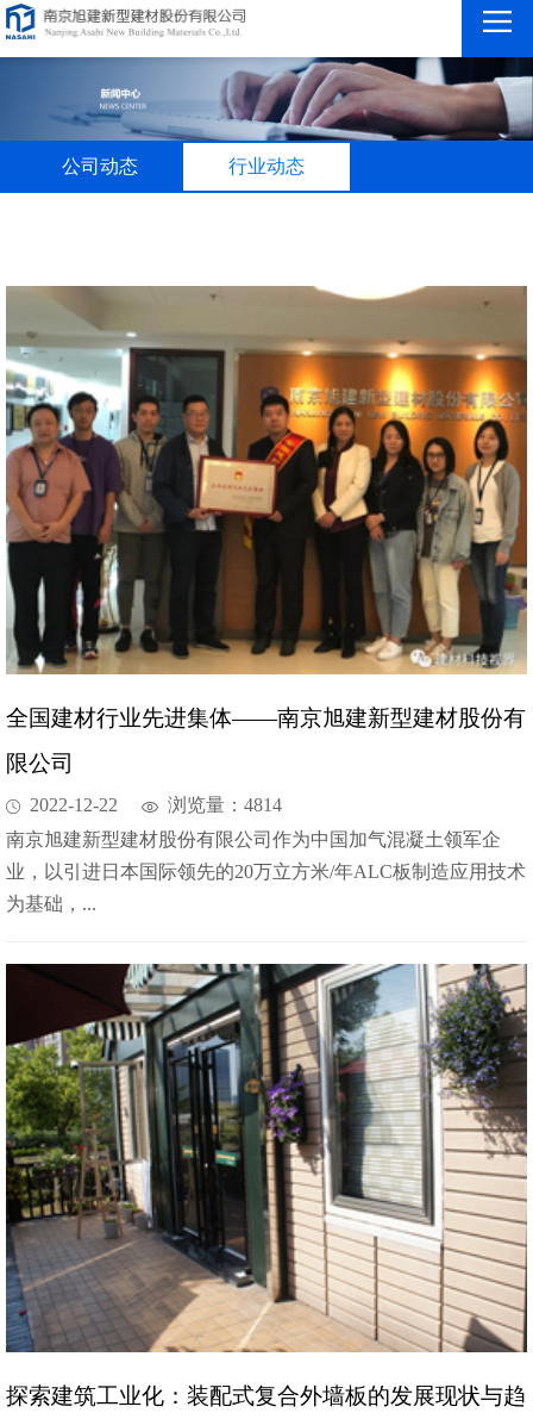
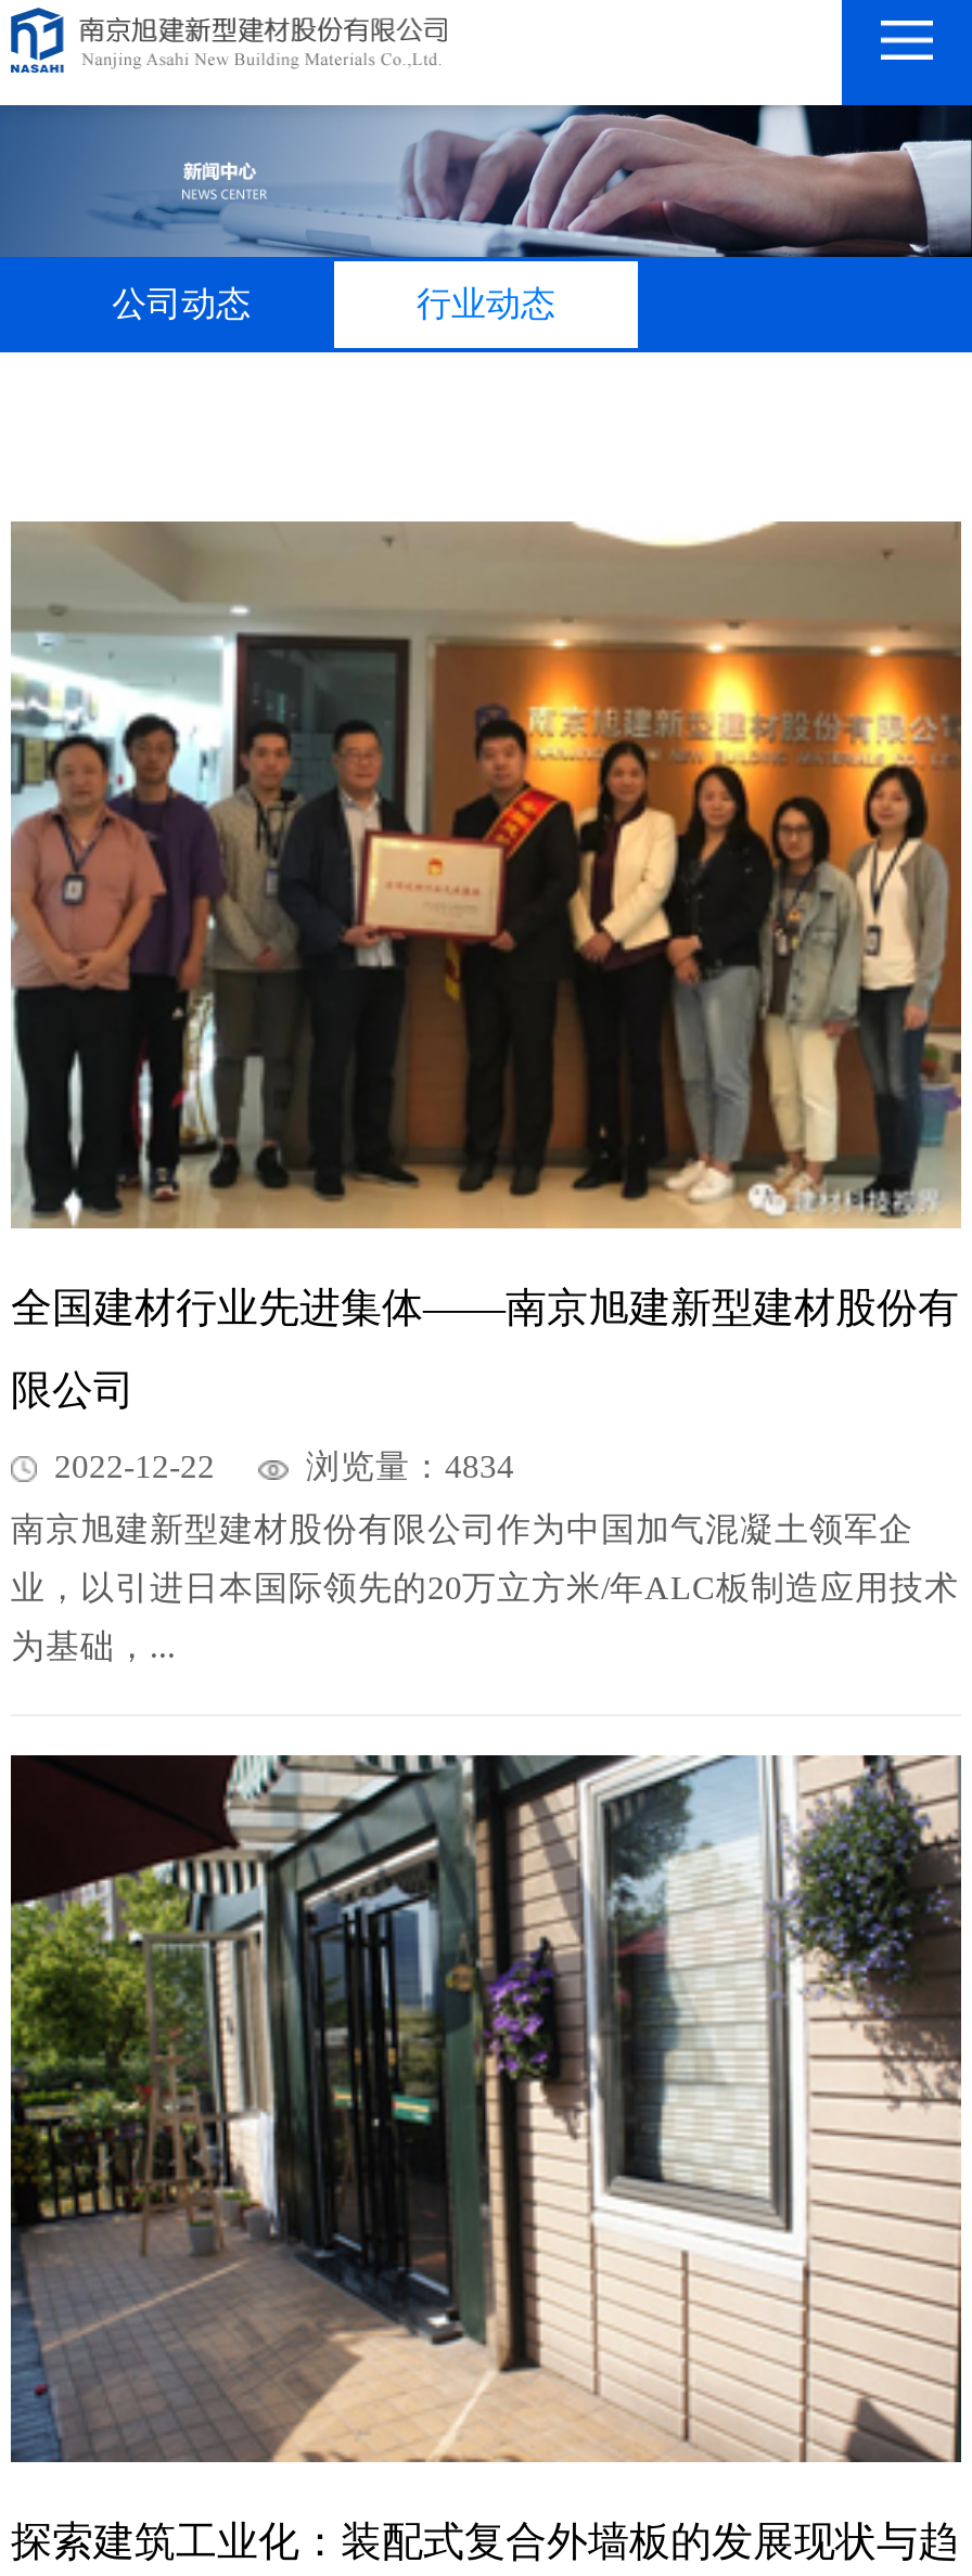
- 浏览量：4814
+ 浏览量：4834
